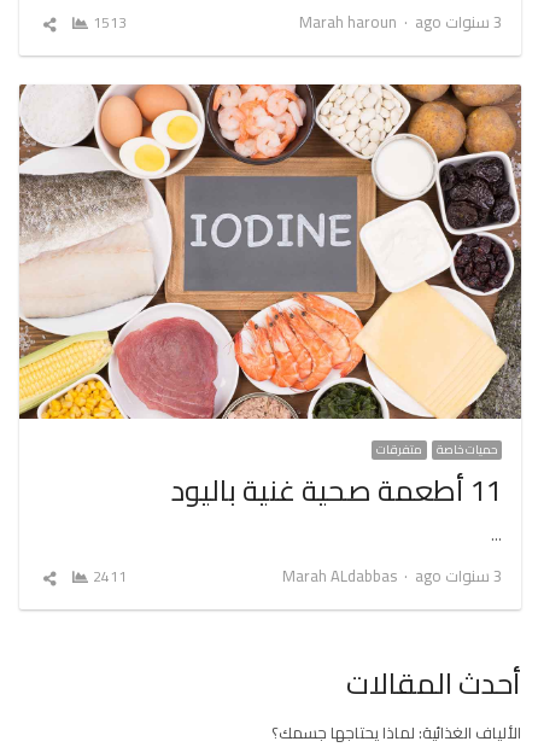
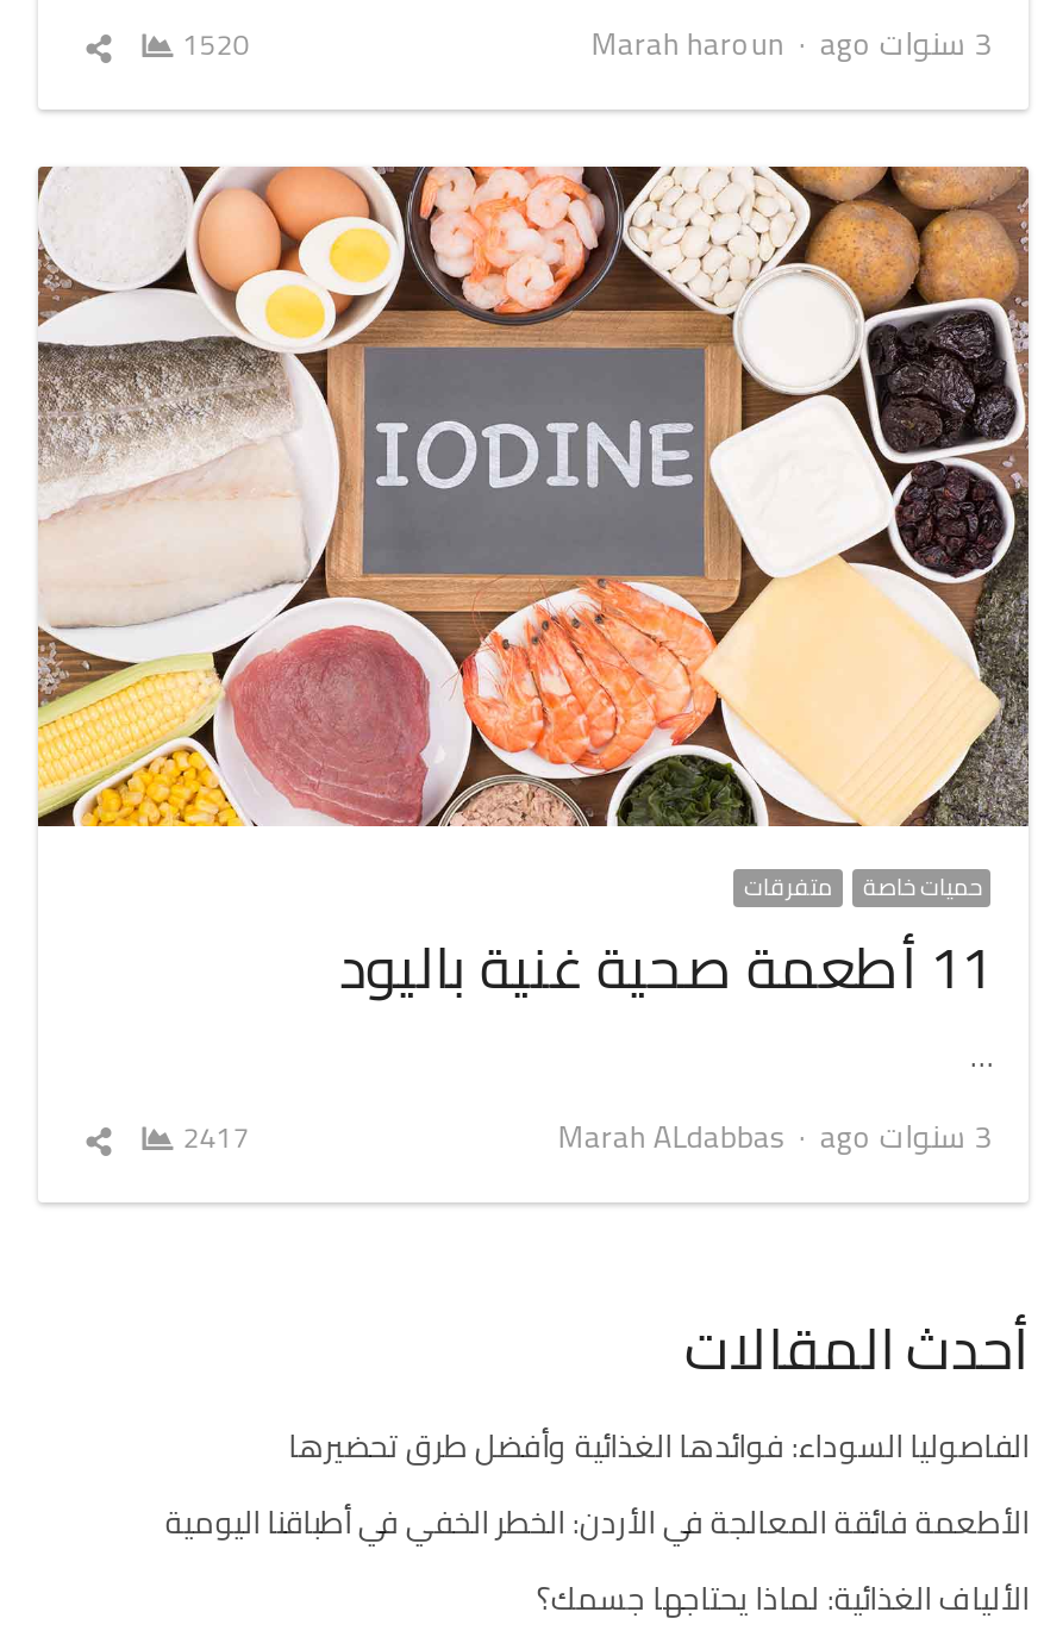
- 1513
+ 1520

- 2411
+ 2417

+ الفاصوليا السوداء: فوائدها الغذائية وأفضل طرق تحضيرها
+ الأطعمة فائقة المعالجة في الأردن: الخطر الخفي في أطباقنا اليومية
